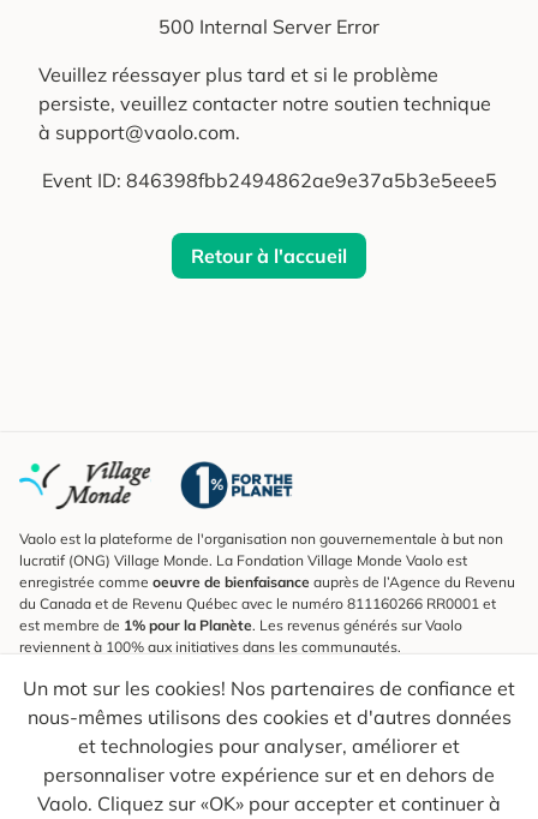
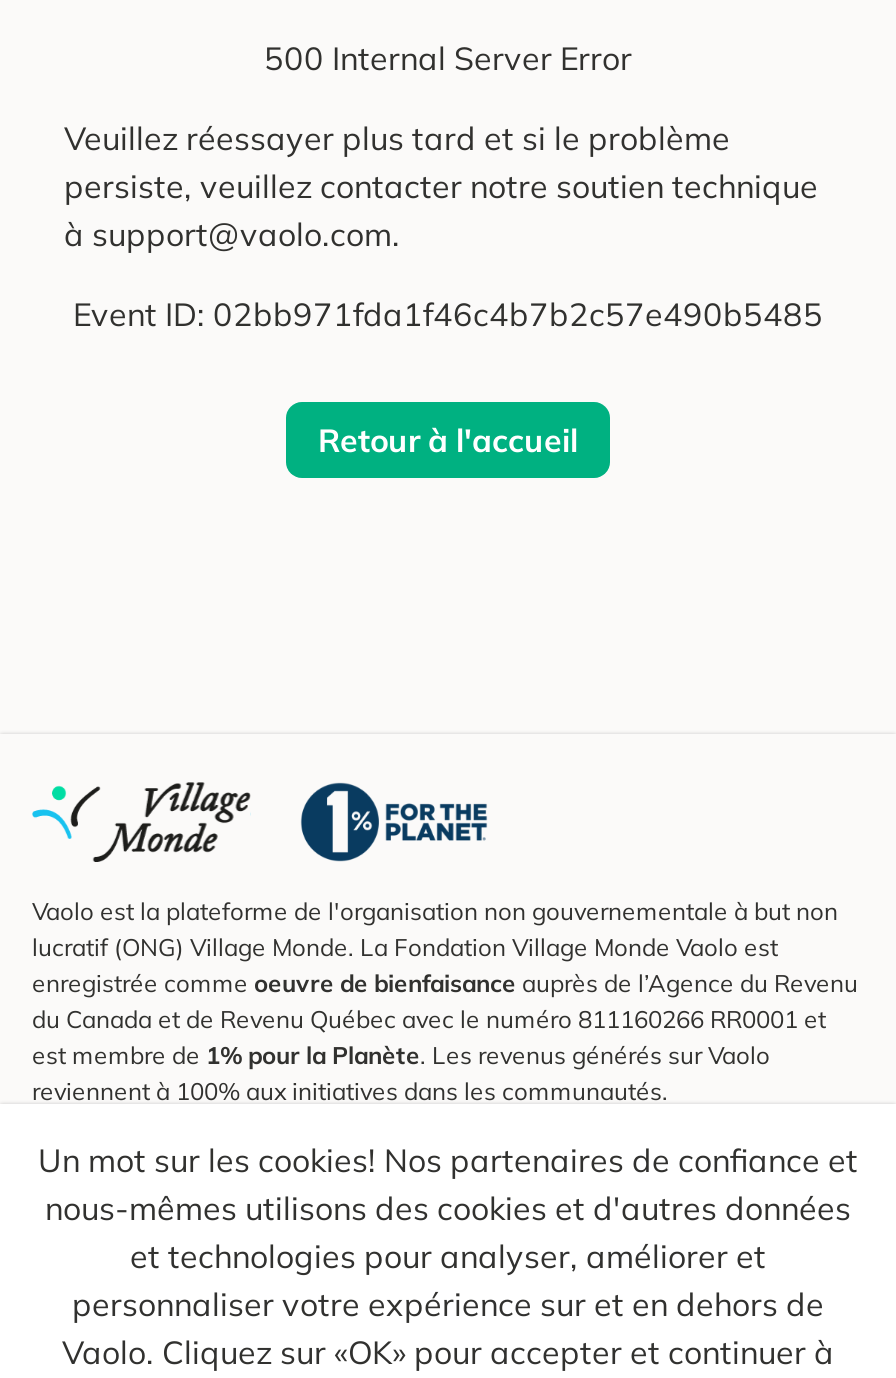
- Event ID: 846398fbb2494862ae9e37a5b3e5eee5
+ Event ID: 02bb971fda1f46c4b7b2c57e490b5485
